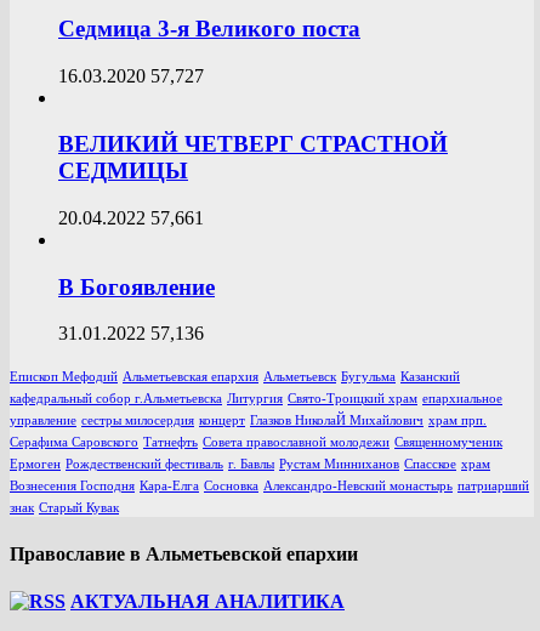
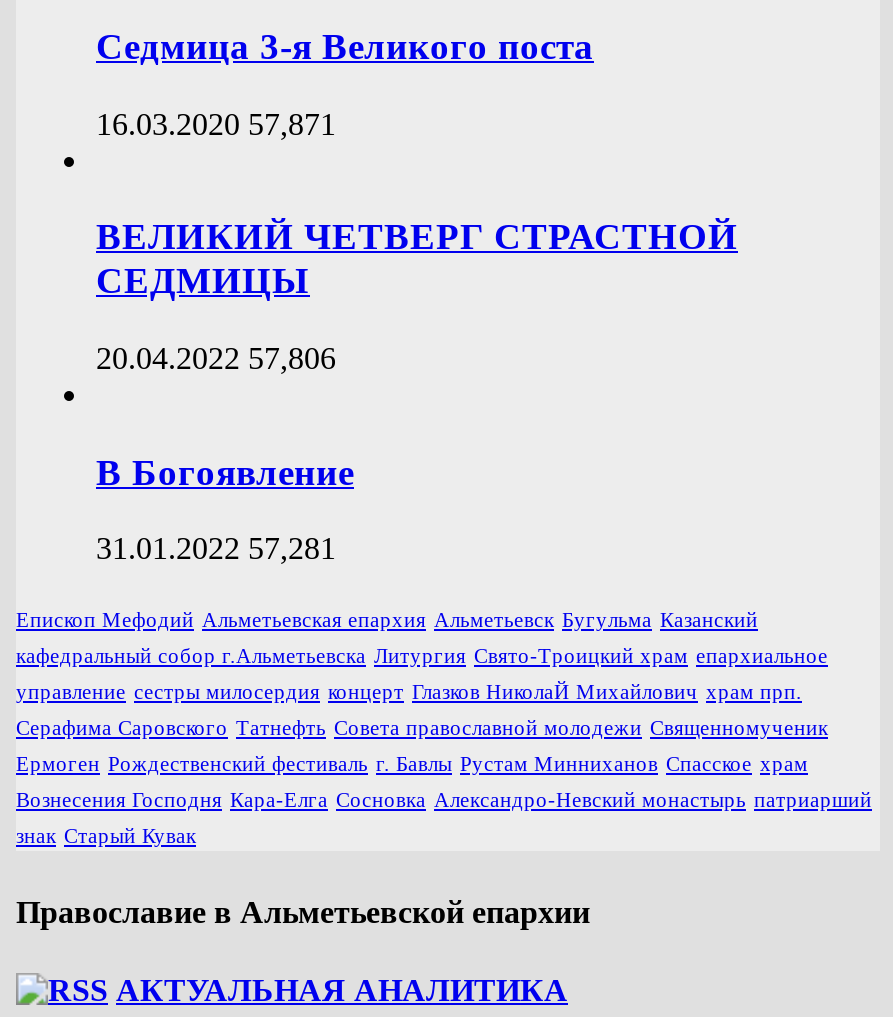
- 16.03.2020 57,727
+ 16.03.2020 57,871

- 20.04.2022 57,661
+ 20.04.2022 57,806

- 31.01.2022 57,136
+ 31.01.2022 57,281
